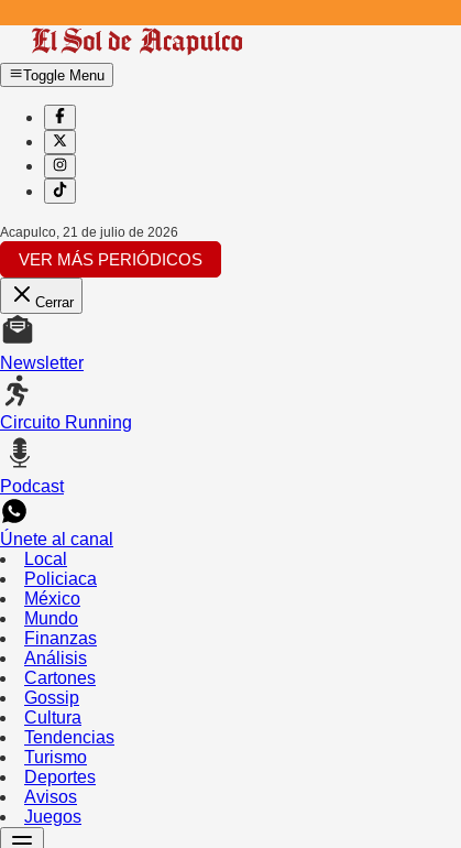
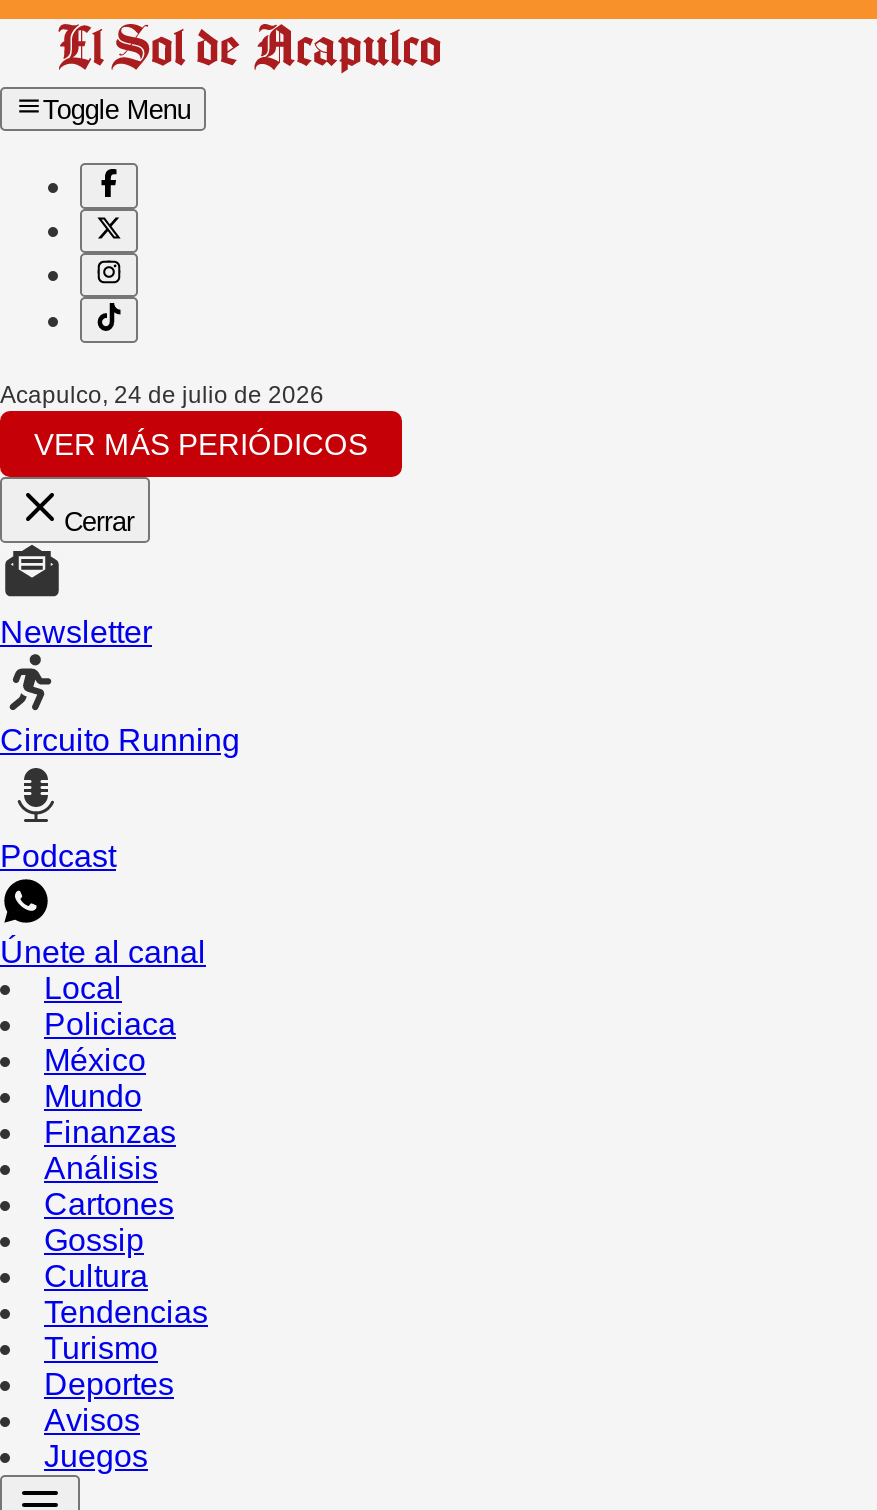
- Acapulco, 21 de julio de 2026
+ Acapulco, 24 de julio de 2026
